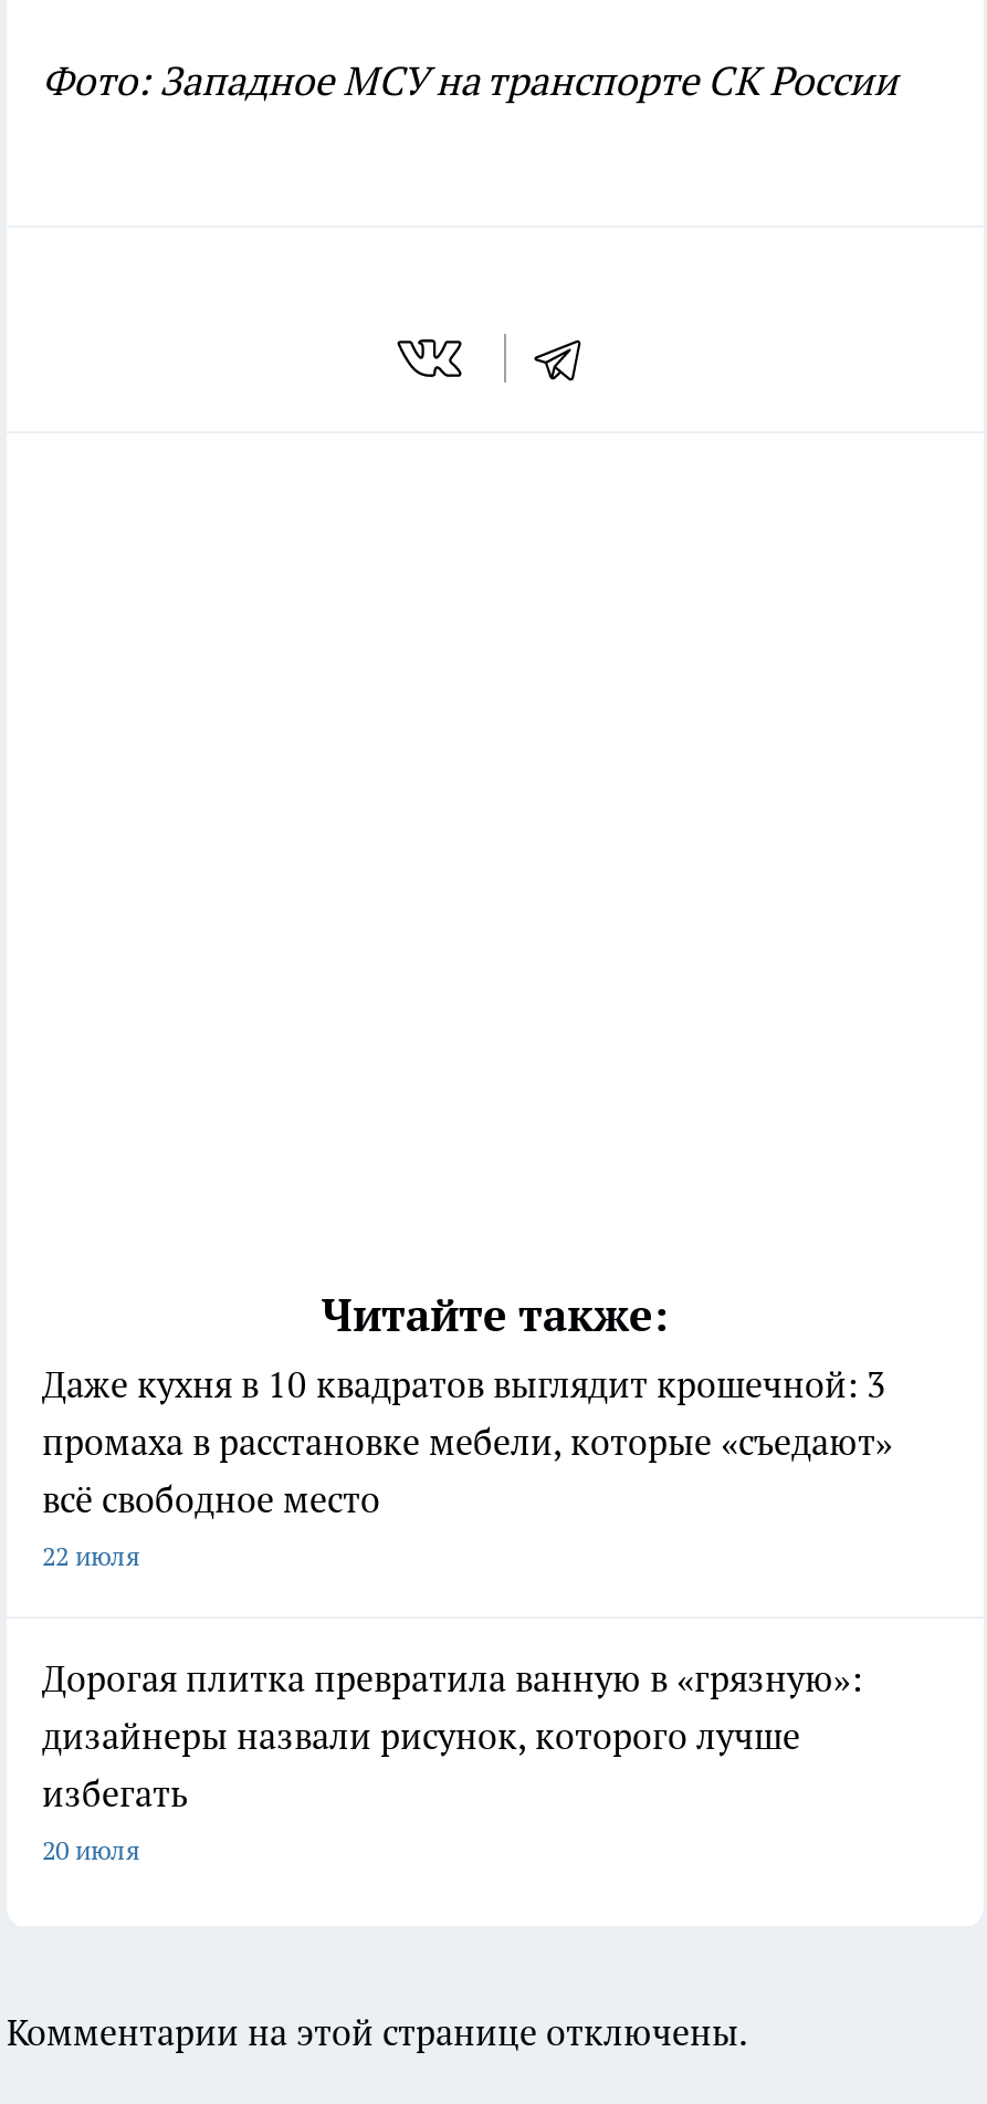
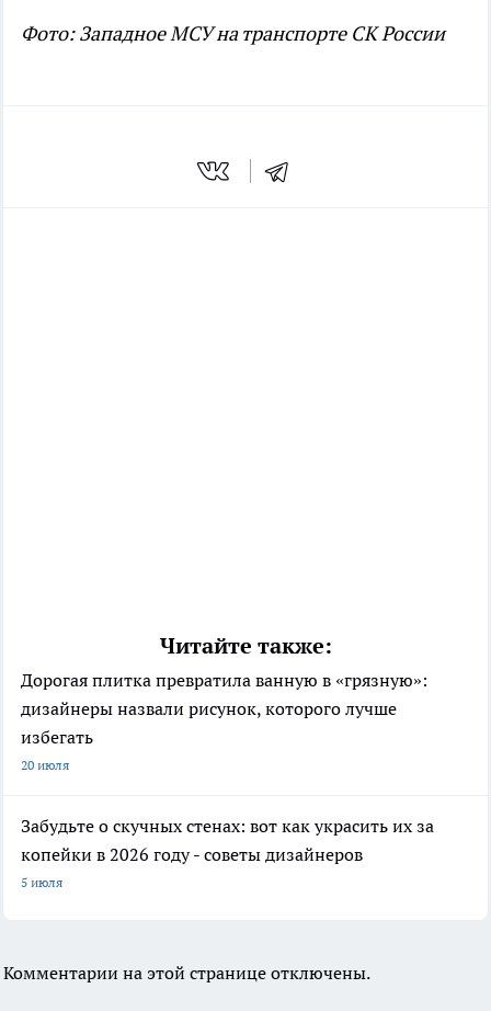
- Даже кухня в 10 квадратов выглядит крошечной: 3
- промаха в расстановке мебели, которые «съедают»
- всё свободное место
- 22 июля

moved up: Дорогая плитка превратила ванную в «грязную»: | дизайнеры назвали рисунок, которого лучше | избегать | 20 июля

+ Забудьте о скучных стенах: вот как украсить их за
+ копейки в 2026 году - советы дизайнеров
+ 5 июля
